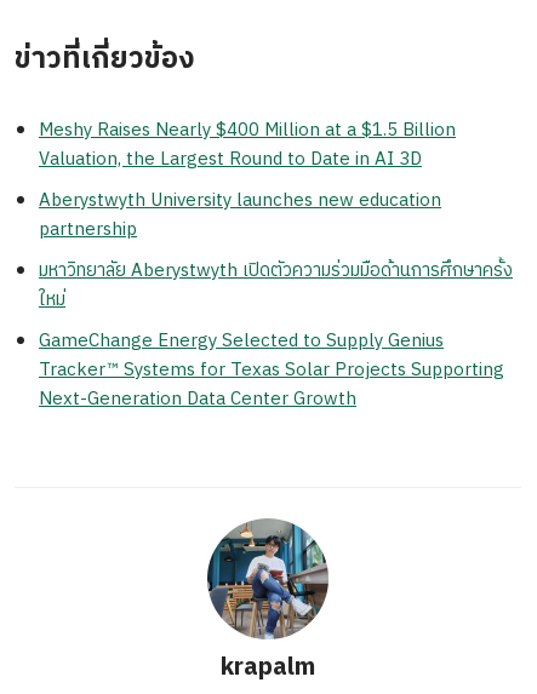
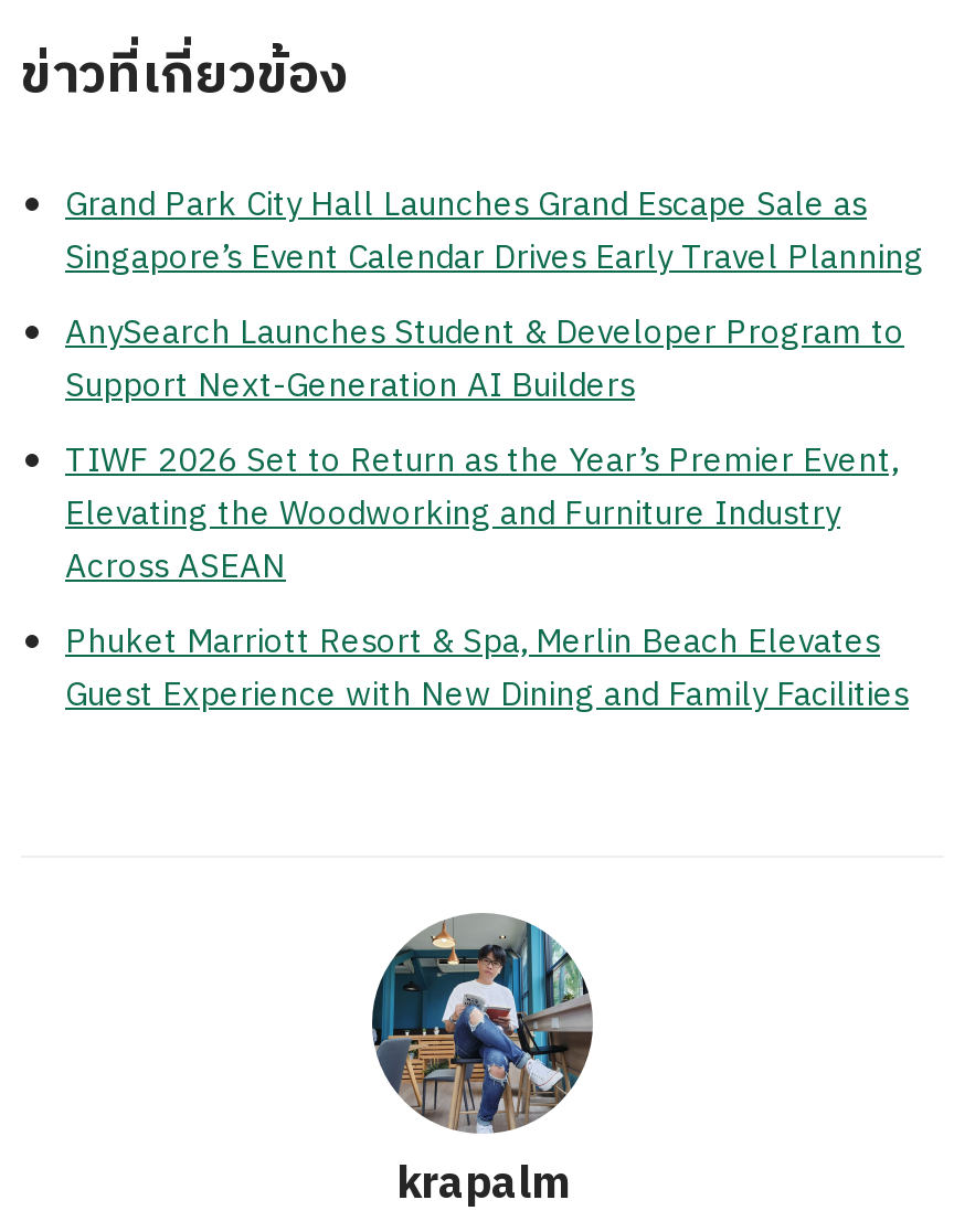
- Meshy Raises Nearly $400 Million at a $1.5 Billion
- Valuation, the Largest Round to Date in AI 3D
- Aberystwyth University launches new education
- partnership
- มหาวิทยาลัย Aberystwyth เปิดตัวความร่วมมือด้านการศึกษาครั้ง
- ใหม่
- GameChange Energy Selected to Supply Genius
- Tracker™ Systems for Texas Solar Projects Supporting
- Next-Generation Data Center Growth
+ Grand Park City Hall Launches Grand Escape Sale as
+ Singapore’s Event Calendar Drives Early Travel Planning
+ AnySearch Launches Student & Developer Program to
+ Support Next-Generation AI Builders
+ TIWF 2026 Set to Return as the Year’s Premier Event,
+ Elevating the Woodworking and Furniture Industry
+ Across ASEAN
+ Phuket Marriott Resort & Spa, Merlin Beach Elevates
+ Guest Experience with New Dining and Family Facilities
